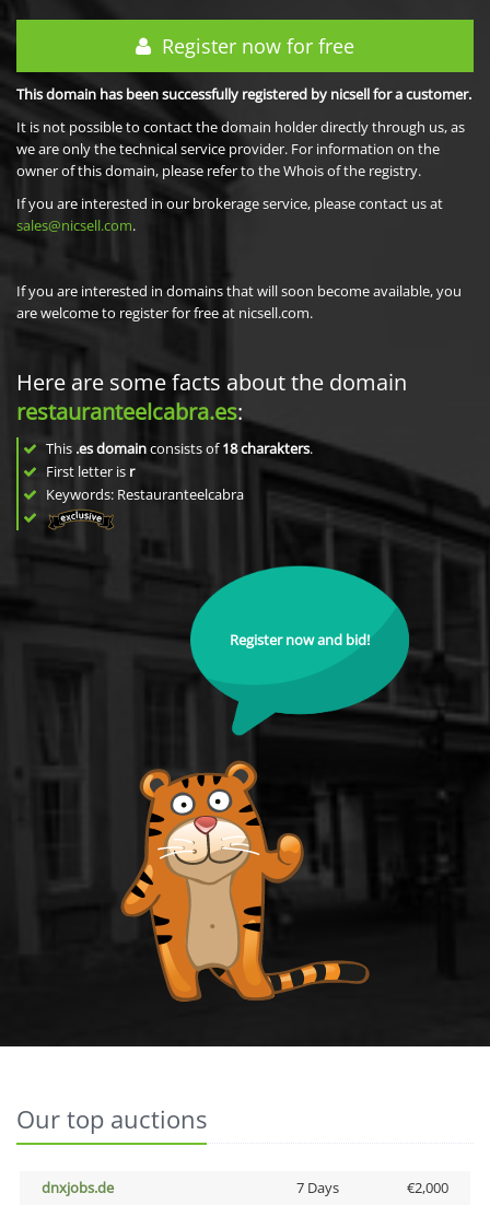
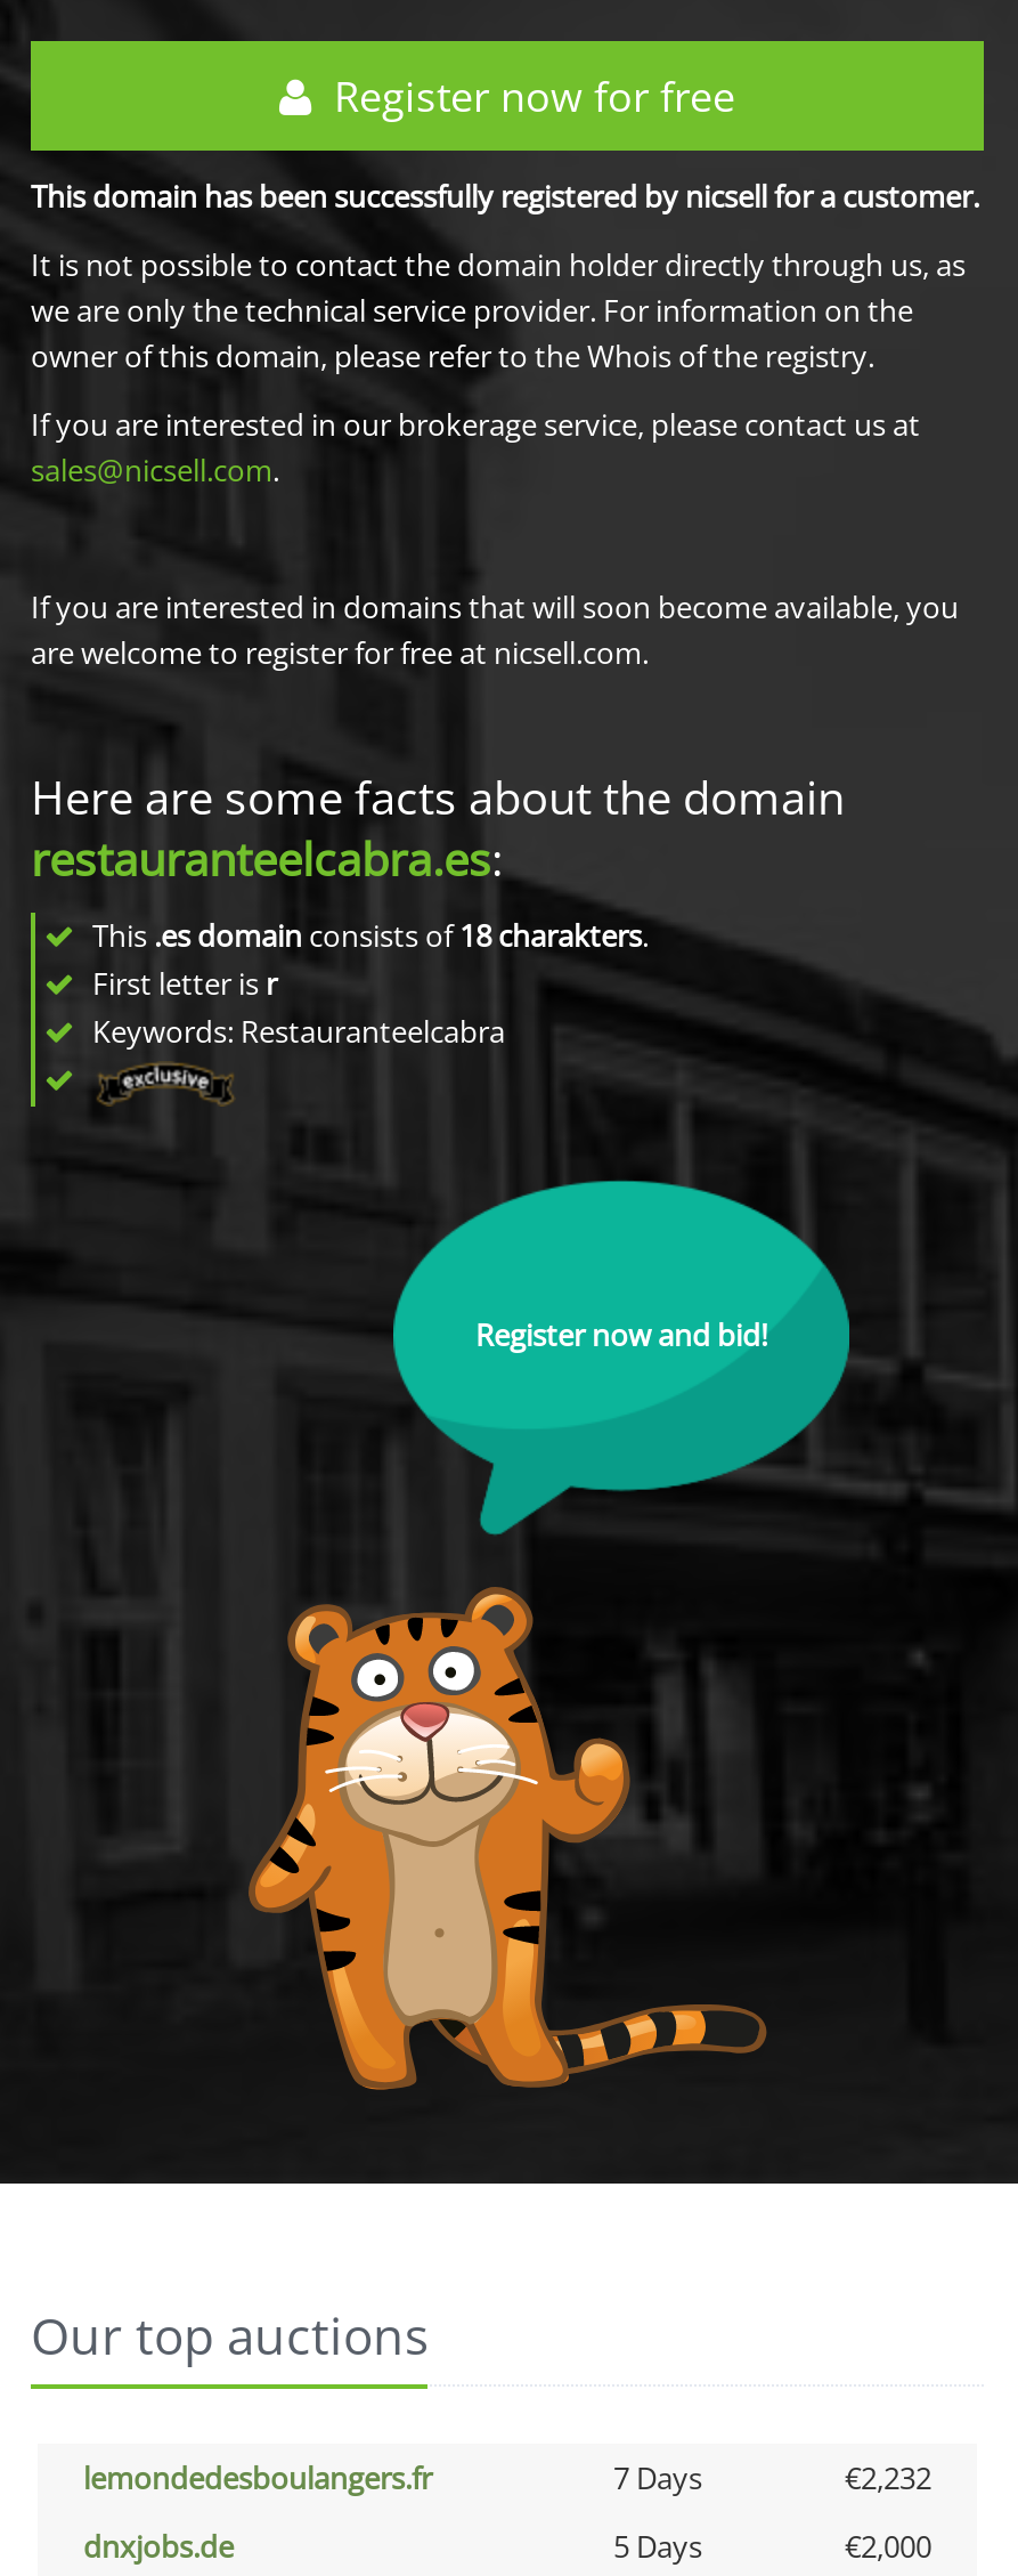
+ lemondedesboulangers.fr
+ 7 Days
+ €2,232

- 7 Days
+ 5 Days
